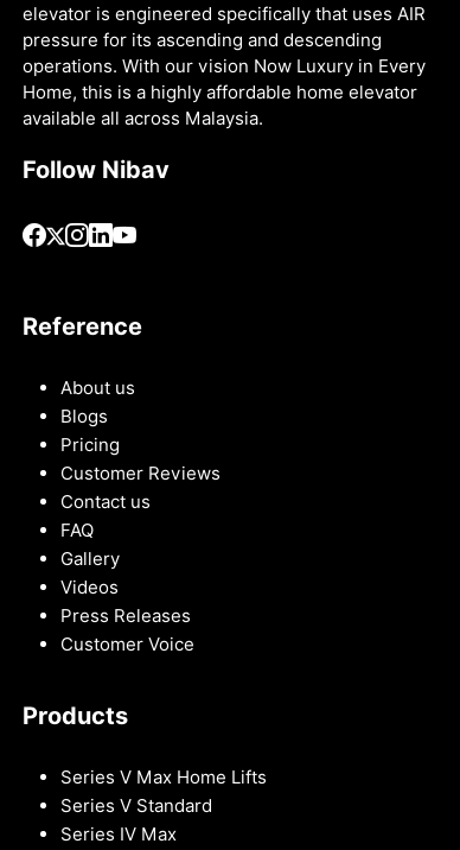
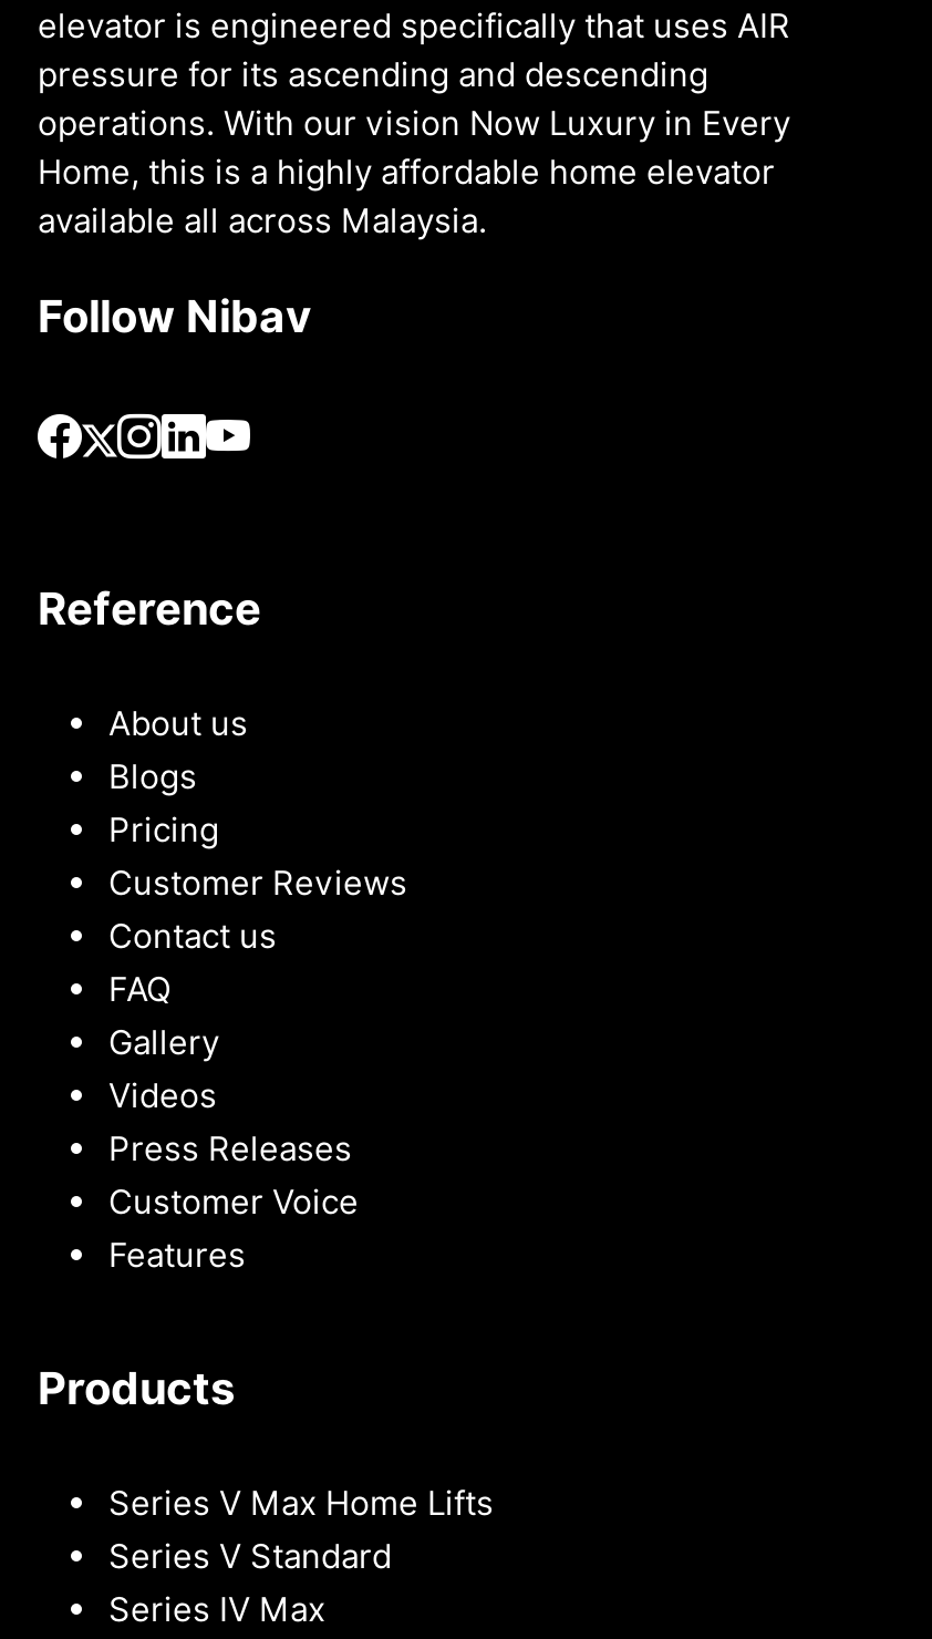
+ Features
